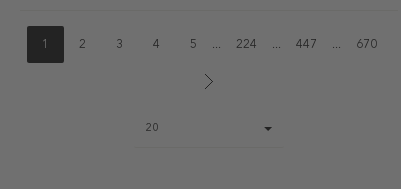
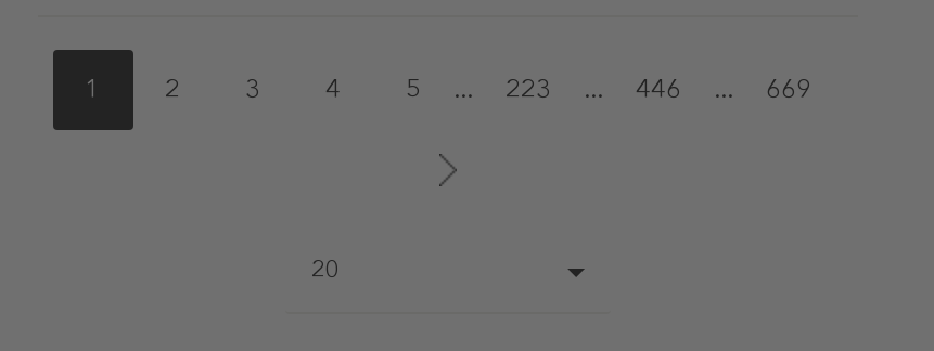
- 224
+ 223

- 447
+ 446

- 670
+ 669
